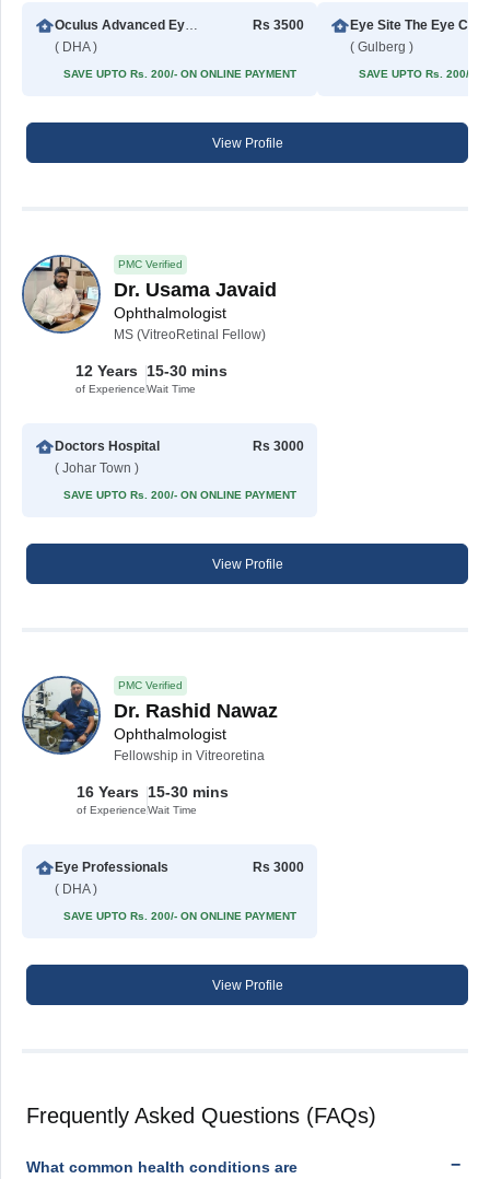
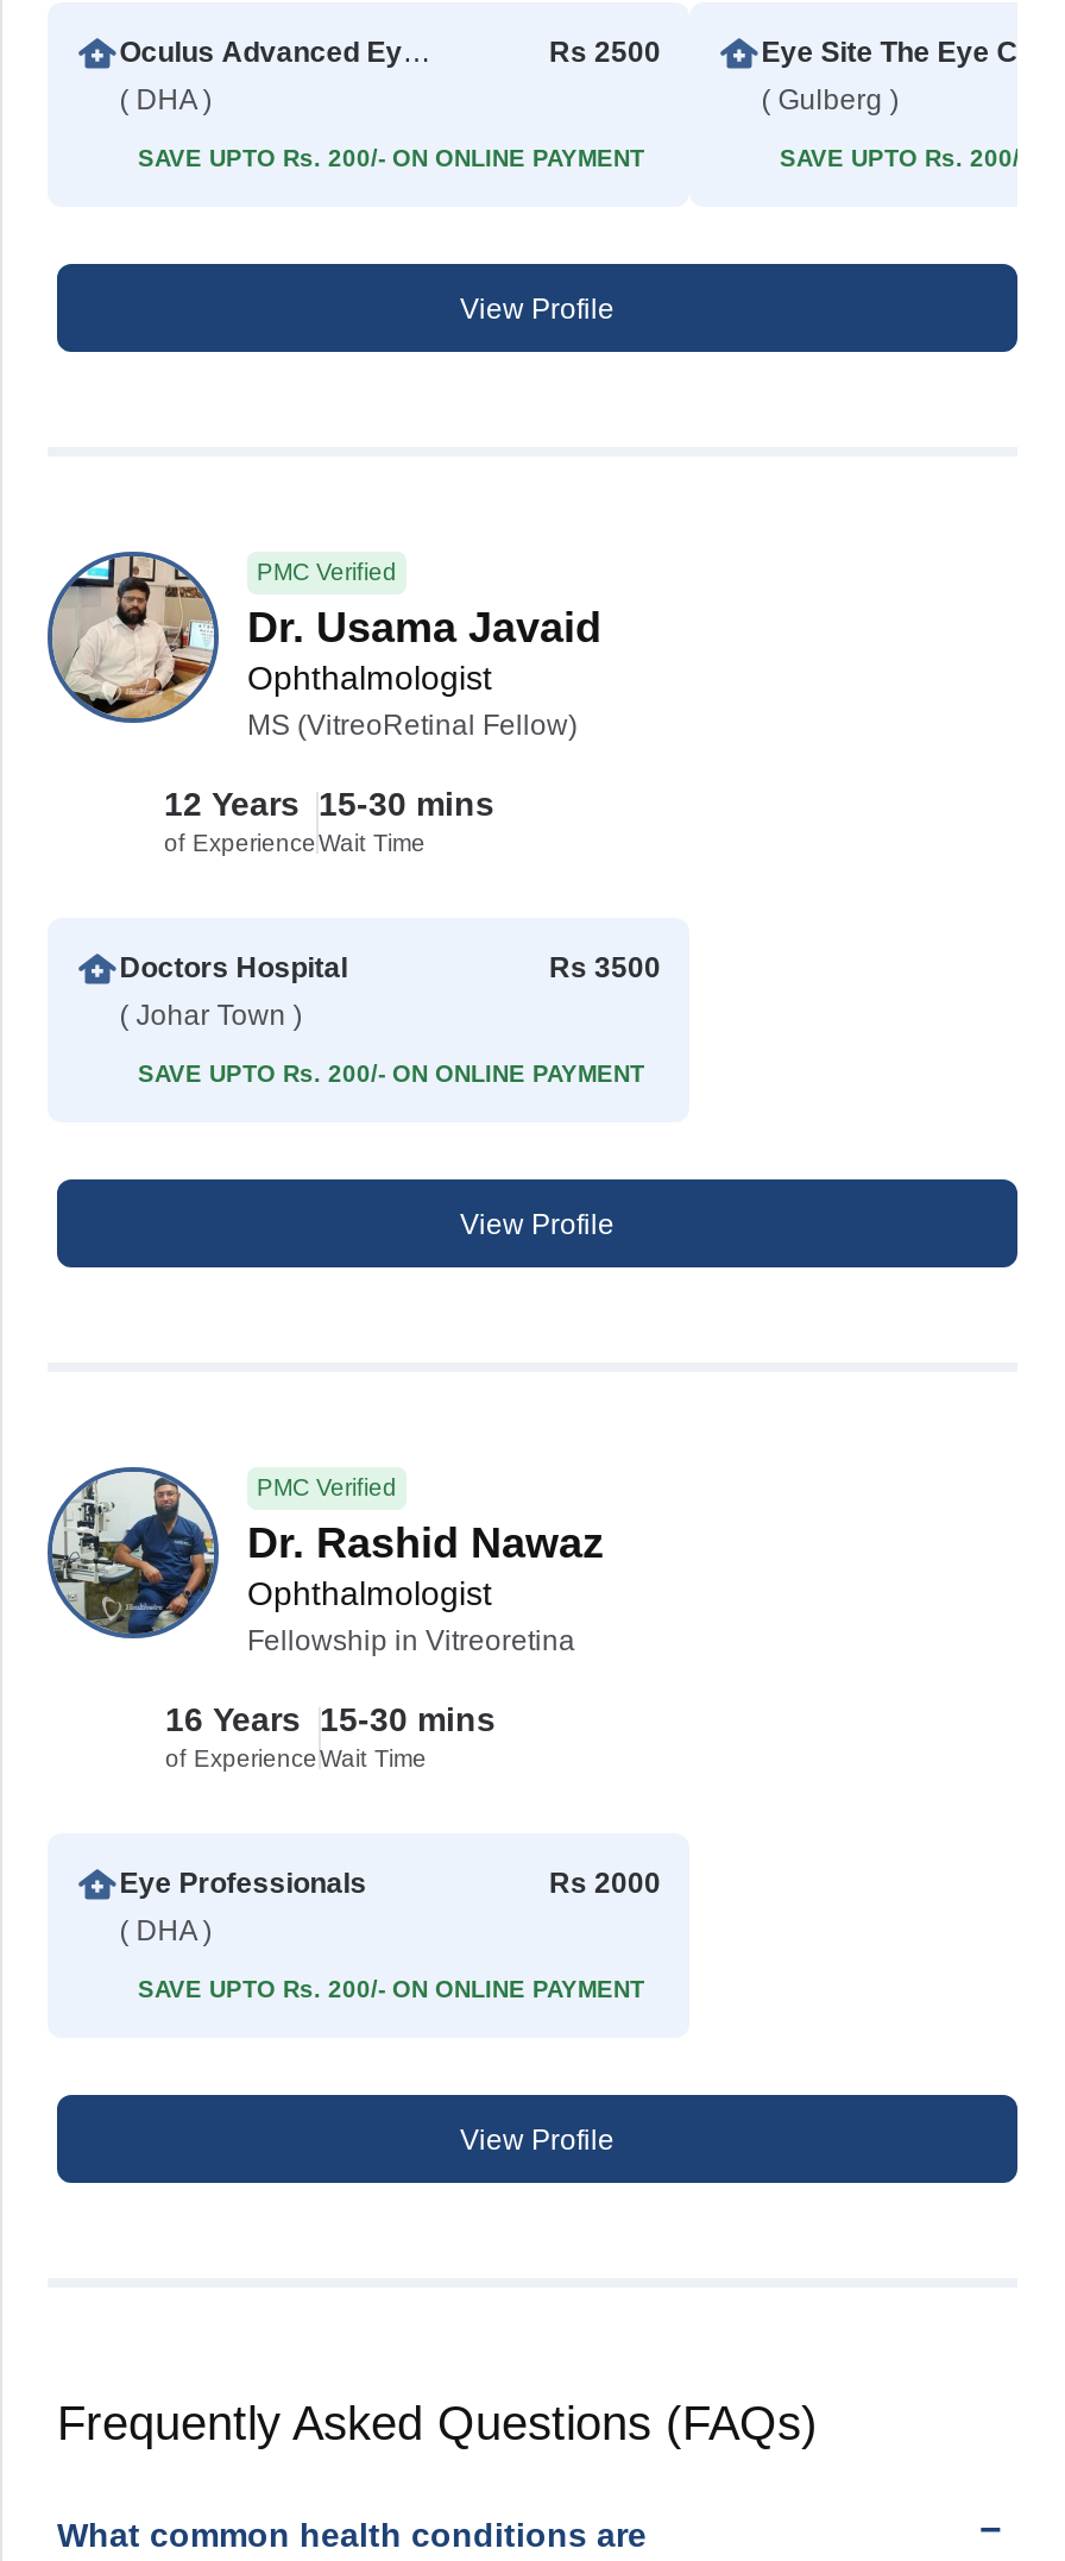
- Rs 3500
+ Rs 2500

- Rs 3000
+ Rs 3500

- Rs 3000
+ Rs 2000
